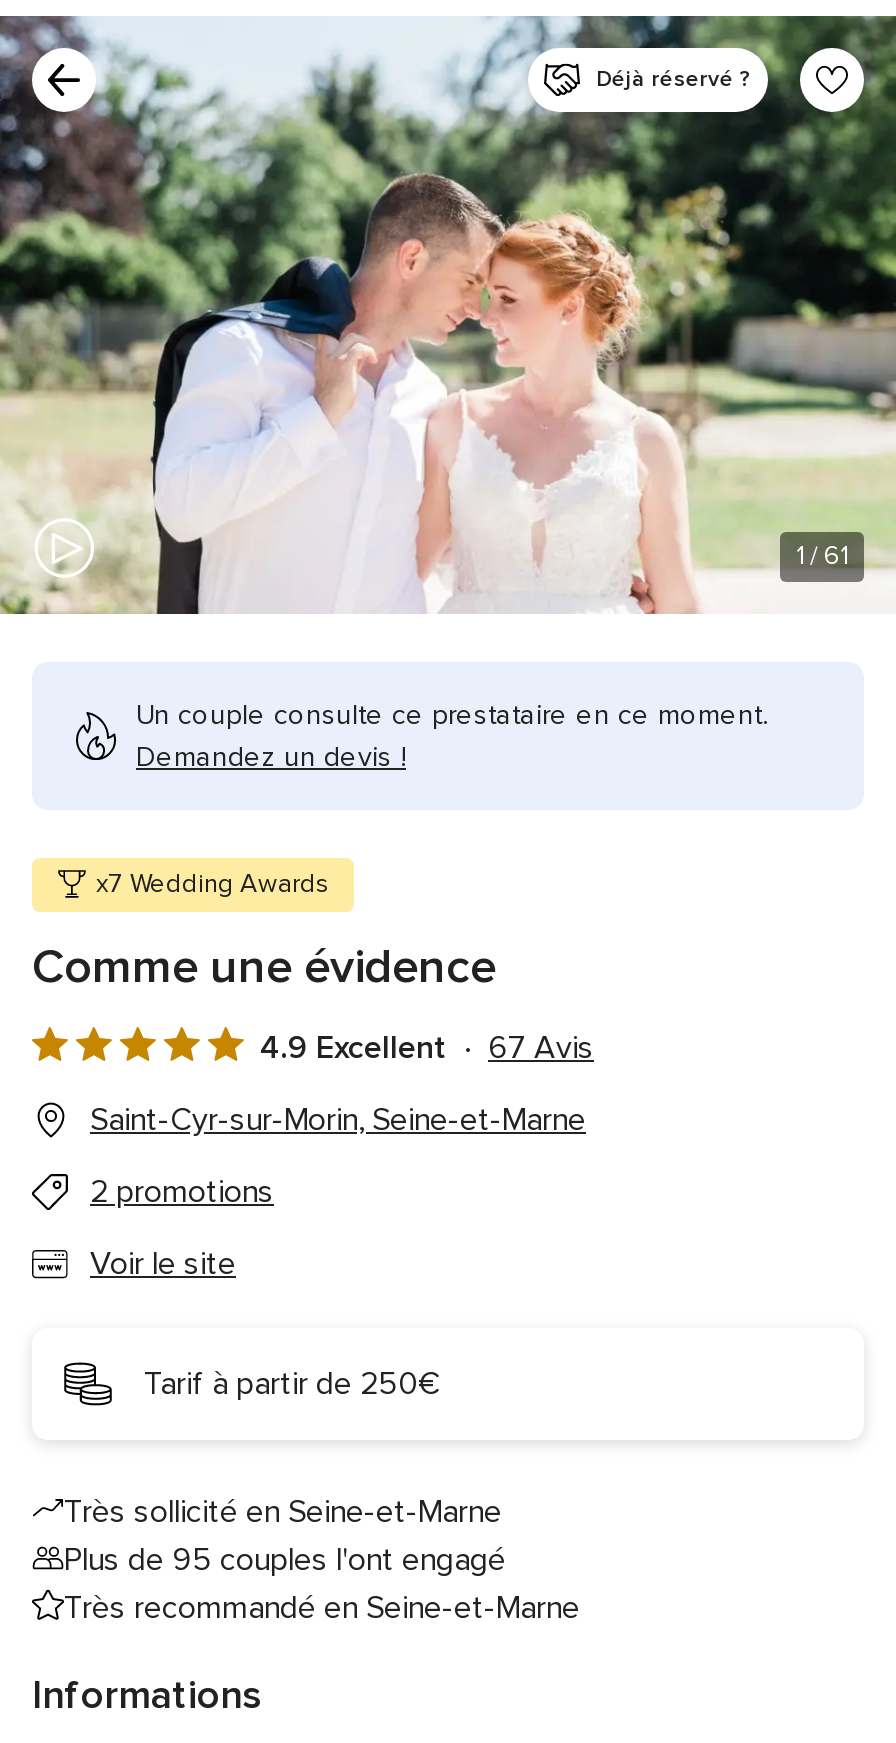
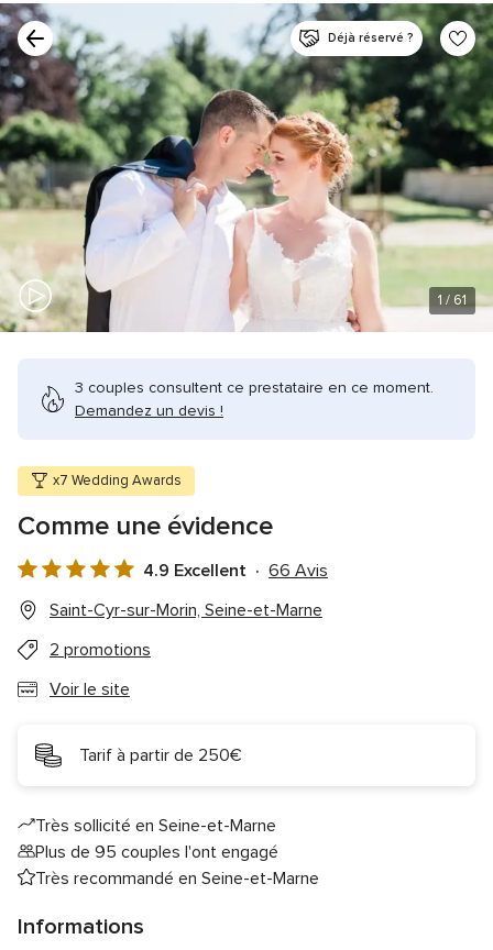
- Un couple consulte ce prestataire en ce moment.
+ 3 couples consultent ce prestataire en ce moment.

- 4.9 Excellent 67 Avis
+ 4.9 Excellent 66 Avis
